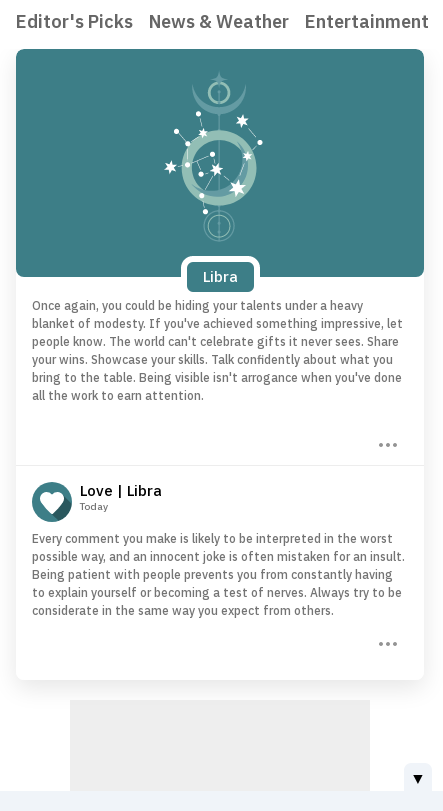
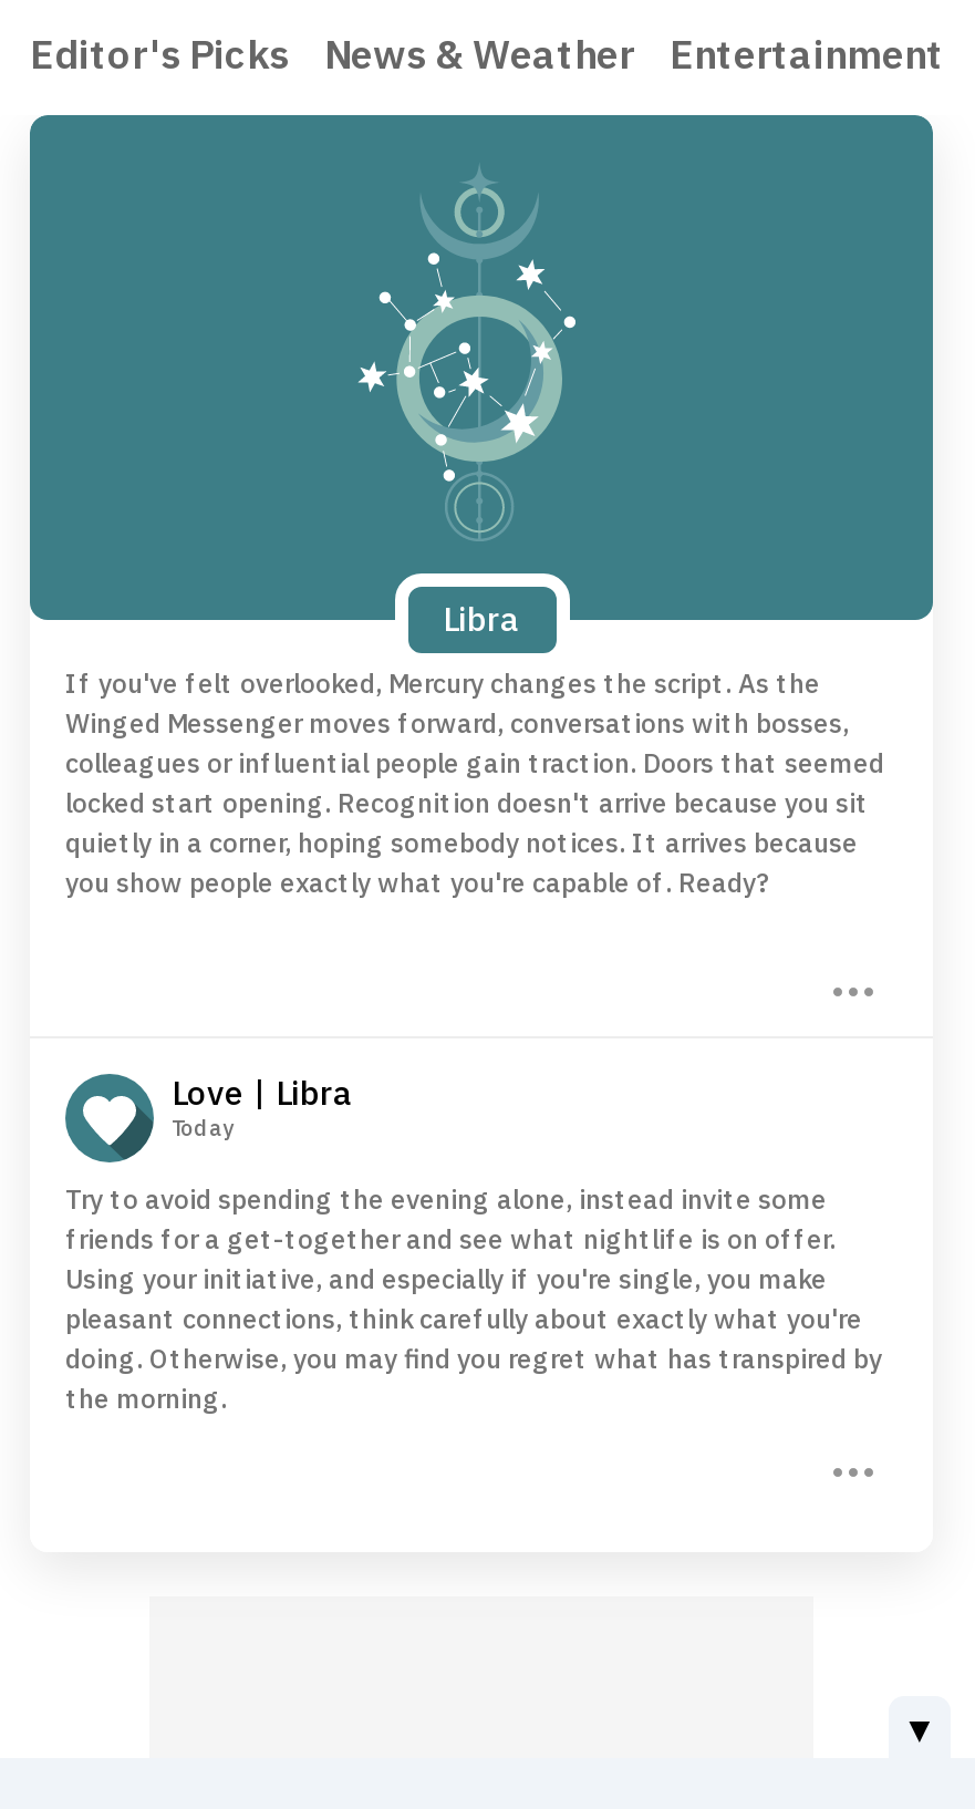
- Once again, you could be hiding your talents under a heavy
- blanket of modesty. If you've achieved something impressive, let
- people know. The world can't celebrate gifts it never sees. Share
- your wins. Showcase your skills. Talk confidently about what you
- bring to the table. Being visible isn't arrogance when you've done
- all the work to earn attention.
+ If you've felt overlooked, Mercury changes the script. As the
+ Winged Messenger moves forward, conversations with bosses,
+ colleagues or influential people gain traction. Doors that seemed
+ locked start opening. Recognition doesn't arrive because you sit
+ quietly in a corner, hoping somebody notices. It arrives because
+ you show people exactly what you're capable of. Ready?

- Every comment you make is likely to be interpreted in the worst
- possible way, and an innocent joke is often mistaken for an insult.
- Being patient with people prevents you from constantly having
- to explain yourself or becoming a test of nerves. Always try to be
- considerate in the same way you expect from others.
+ Try to avoid spending the evening alone, instead invite some
+ friends for a get-together and see what nightlife is on offer.
+ Using your initiative, and especially if you're single, you make
+ pleasant connections, think carefully about exactly what you're
+ doing. Otherwise, you may find you regret what has transpired by
+ the morning.
